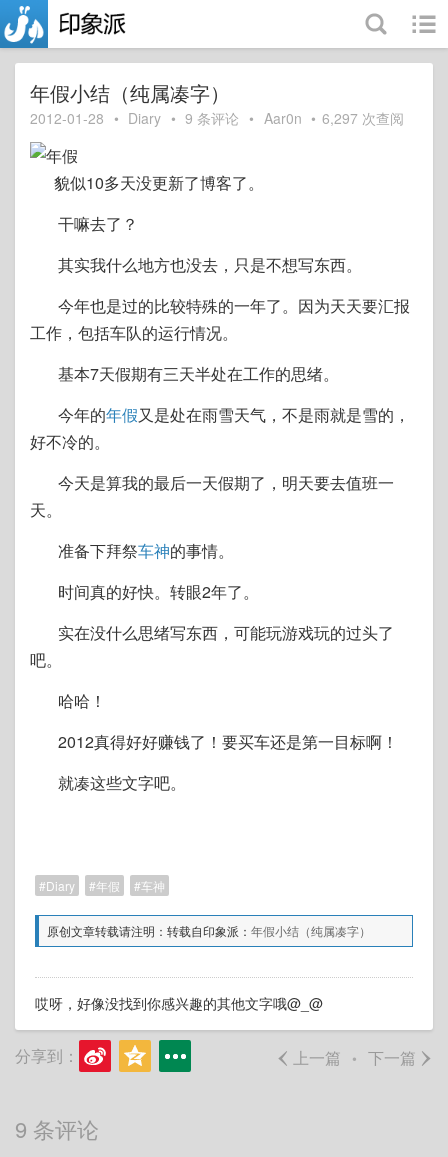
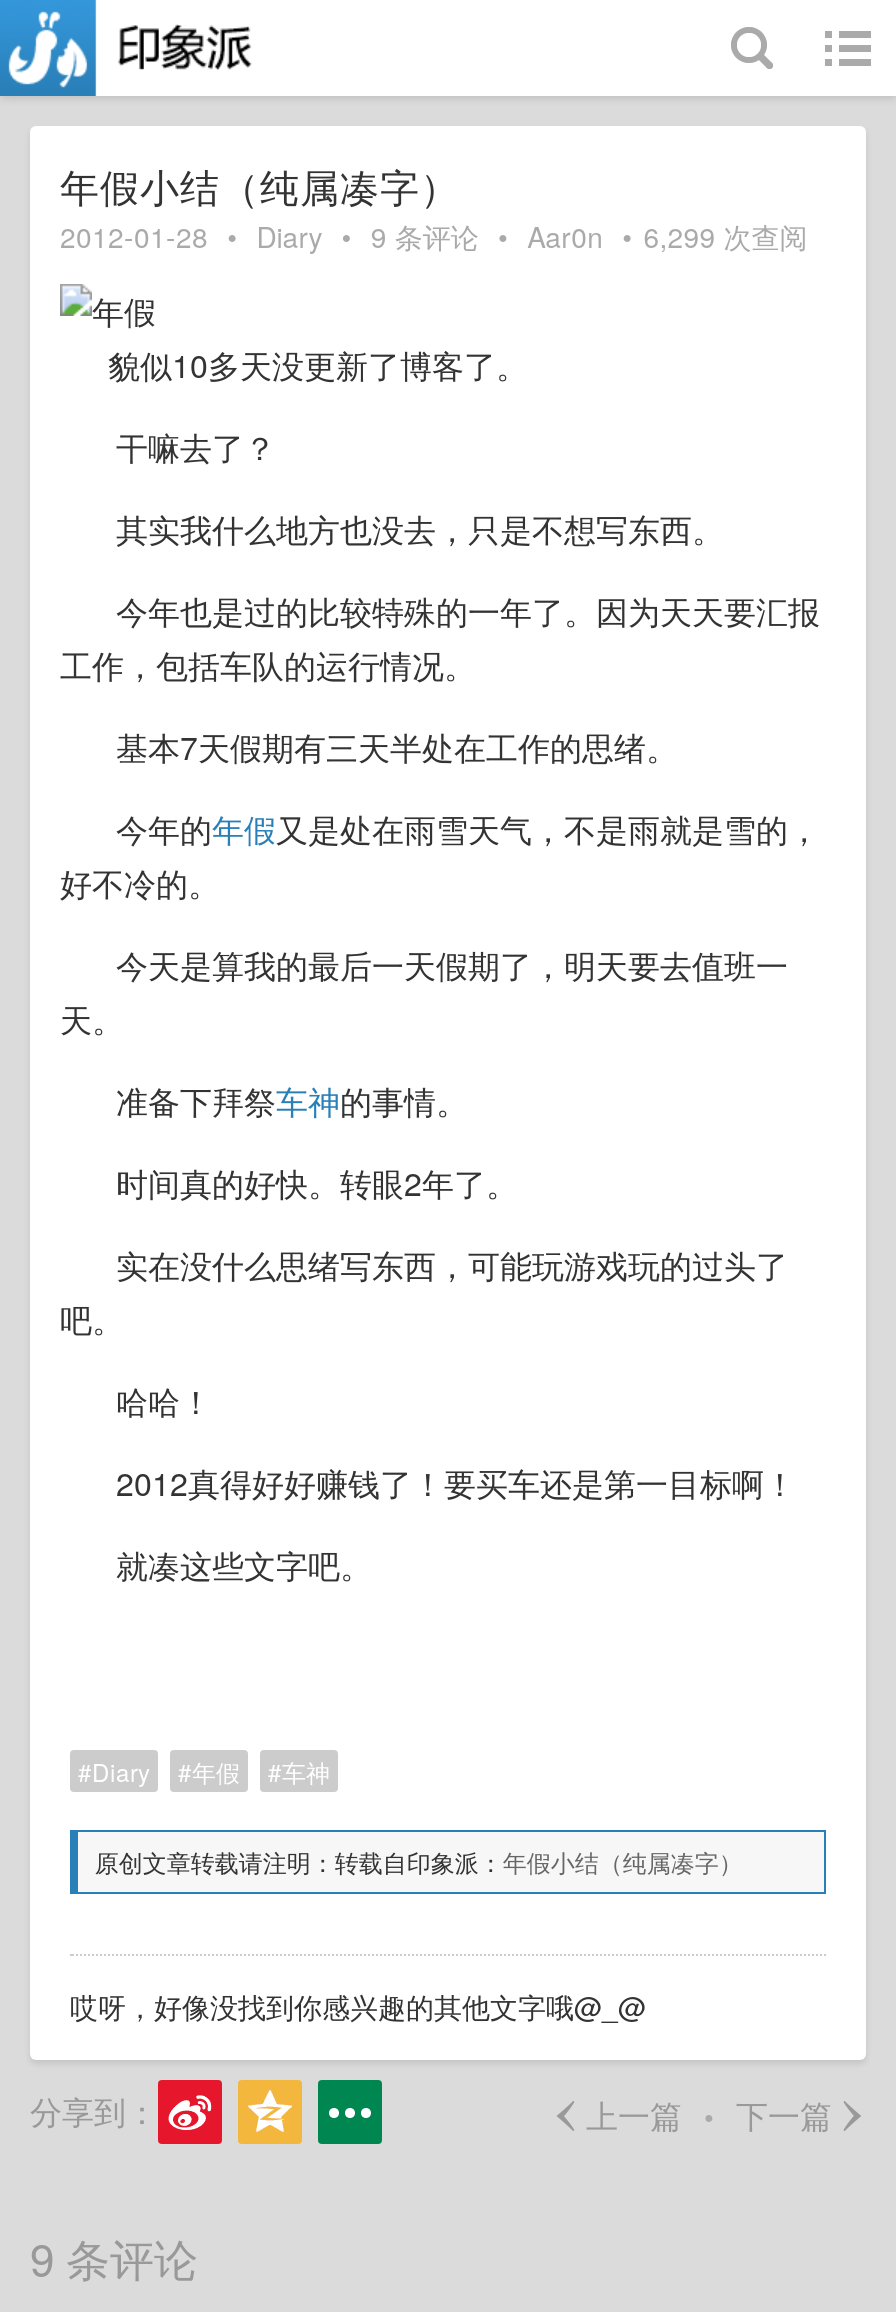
- 2012-01-28 • Diary • 9 条评论 • Aar0n • 6,297 次查阅
+ 2012-01-28 • Diary • 9 条评论 • Aar0n • 6,299 次查阅
